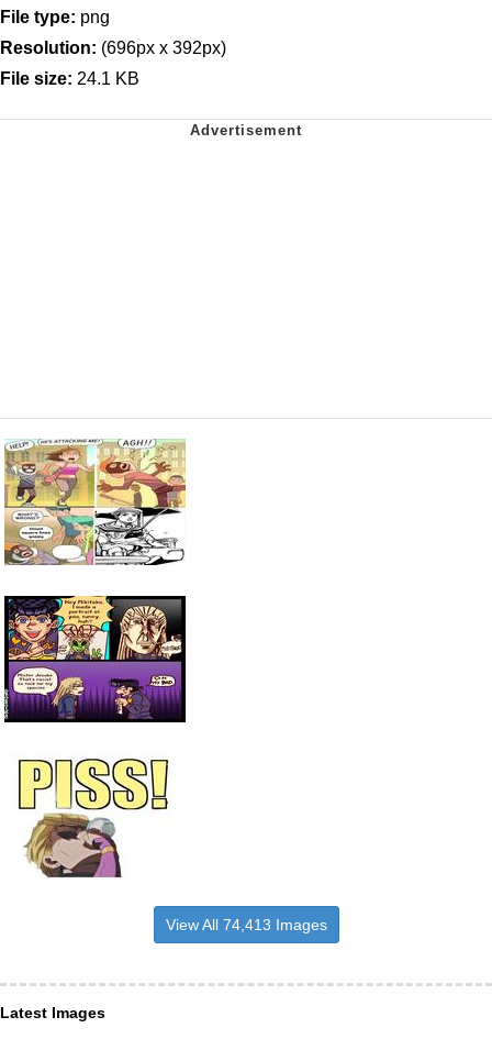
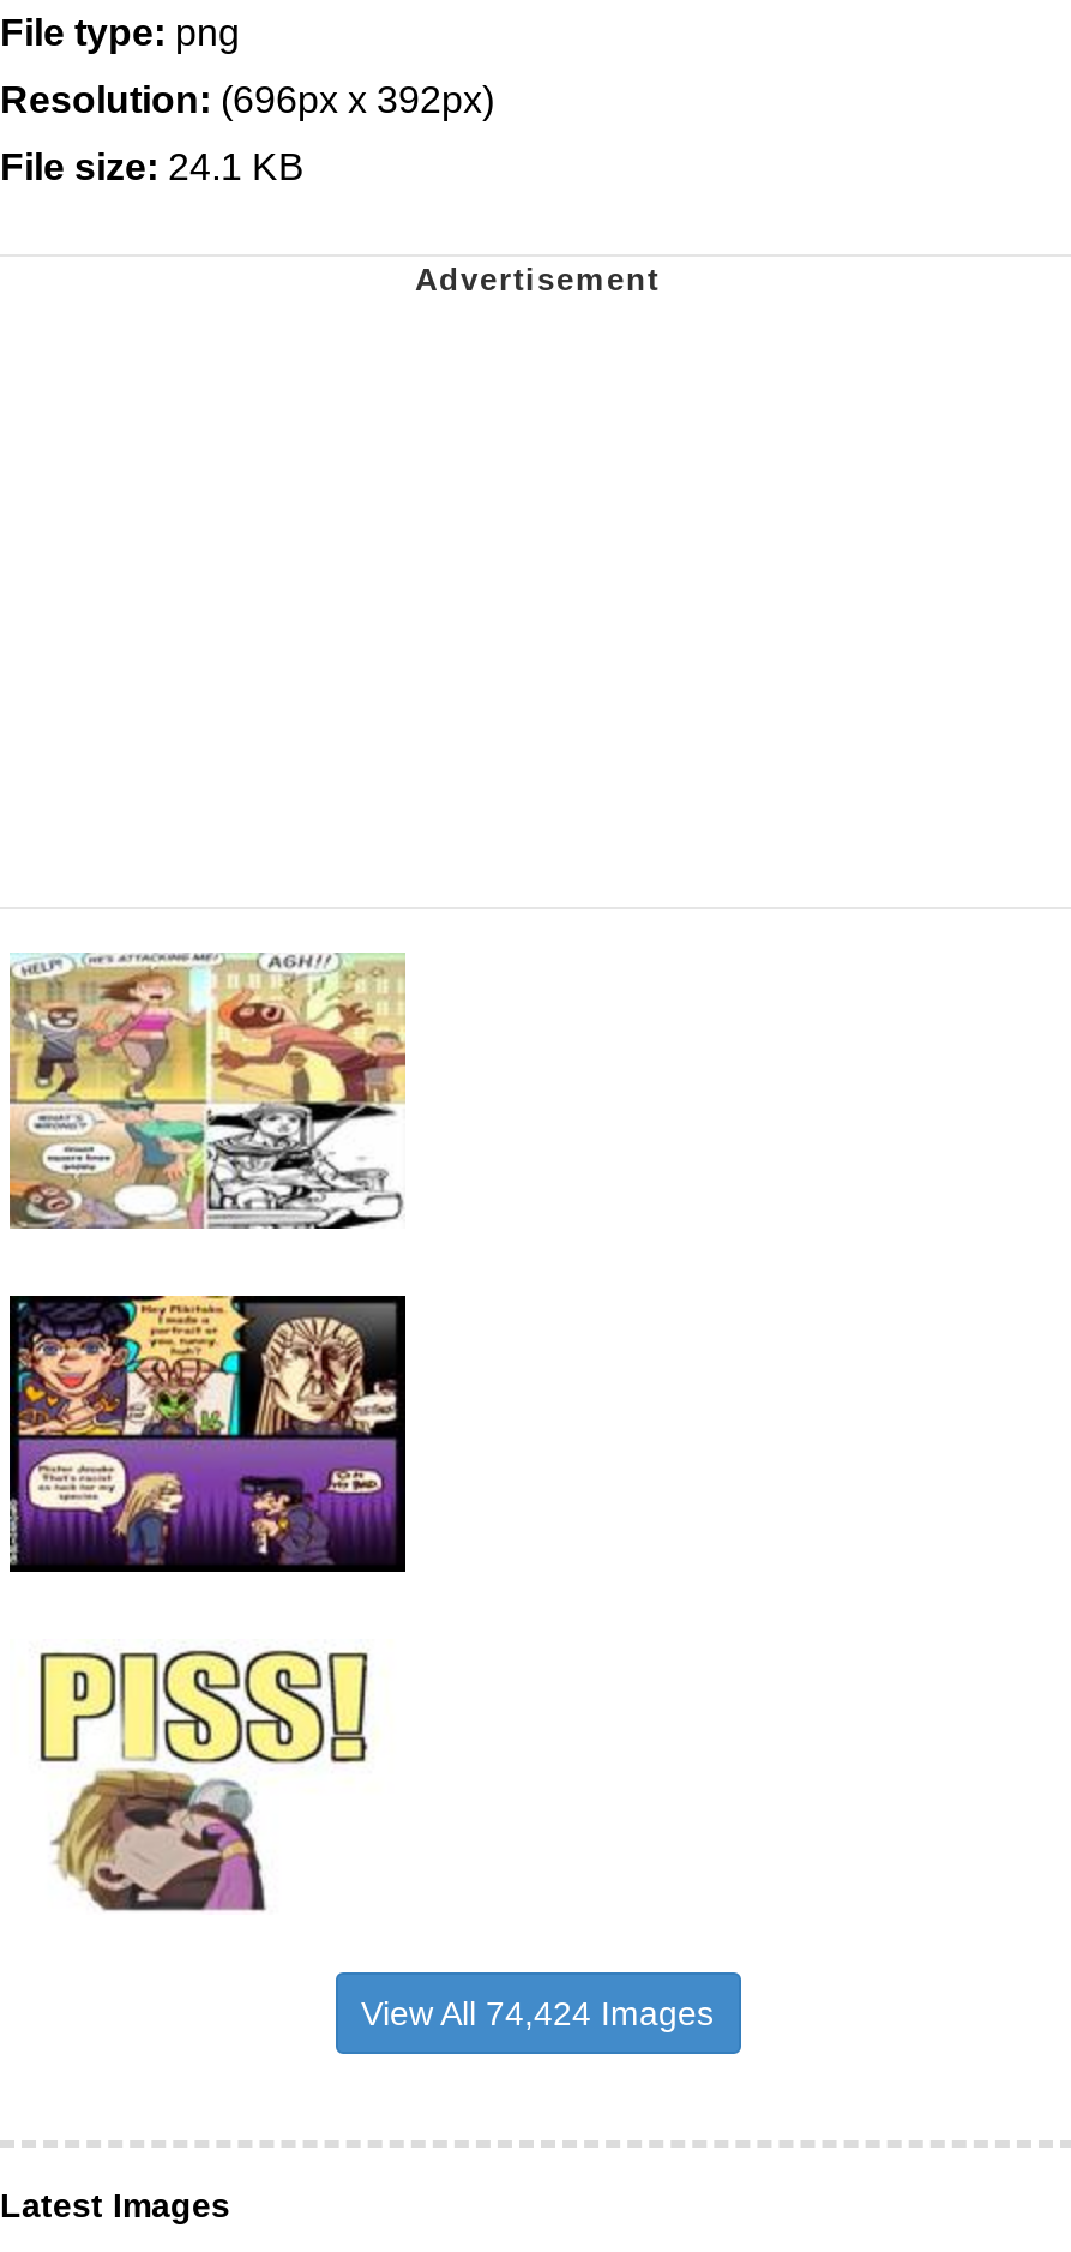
- View All 74,413 Images
+ View All 74,424 Images
